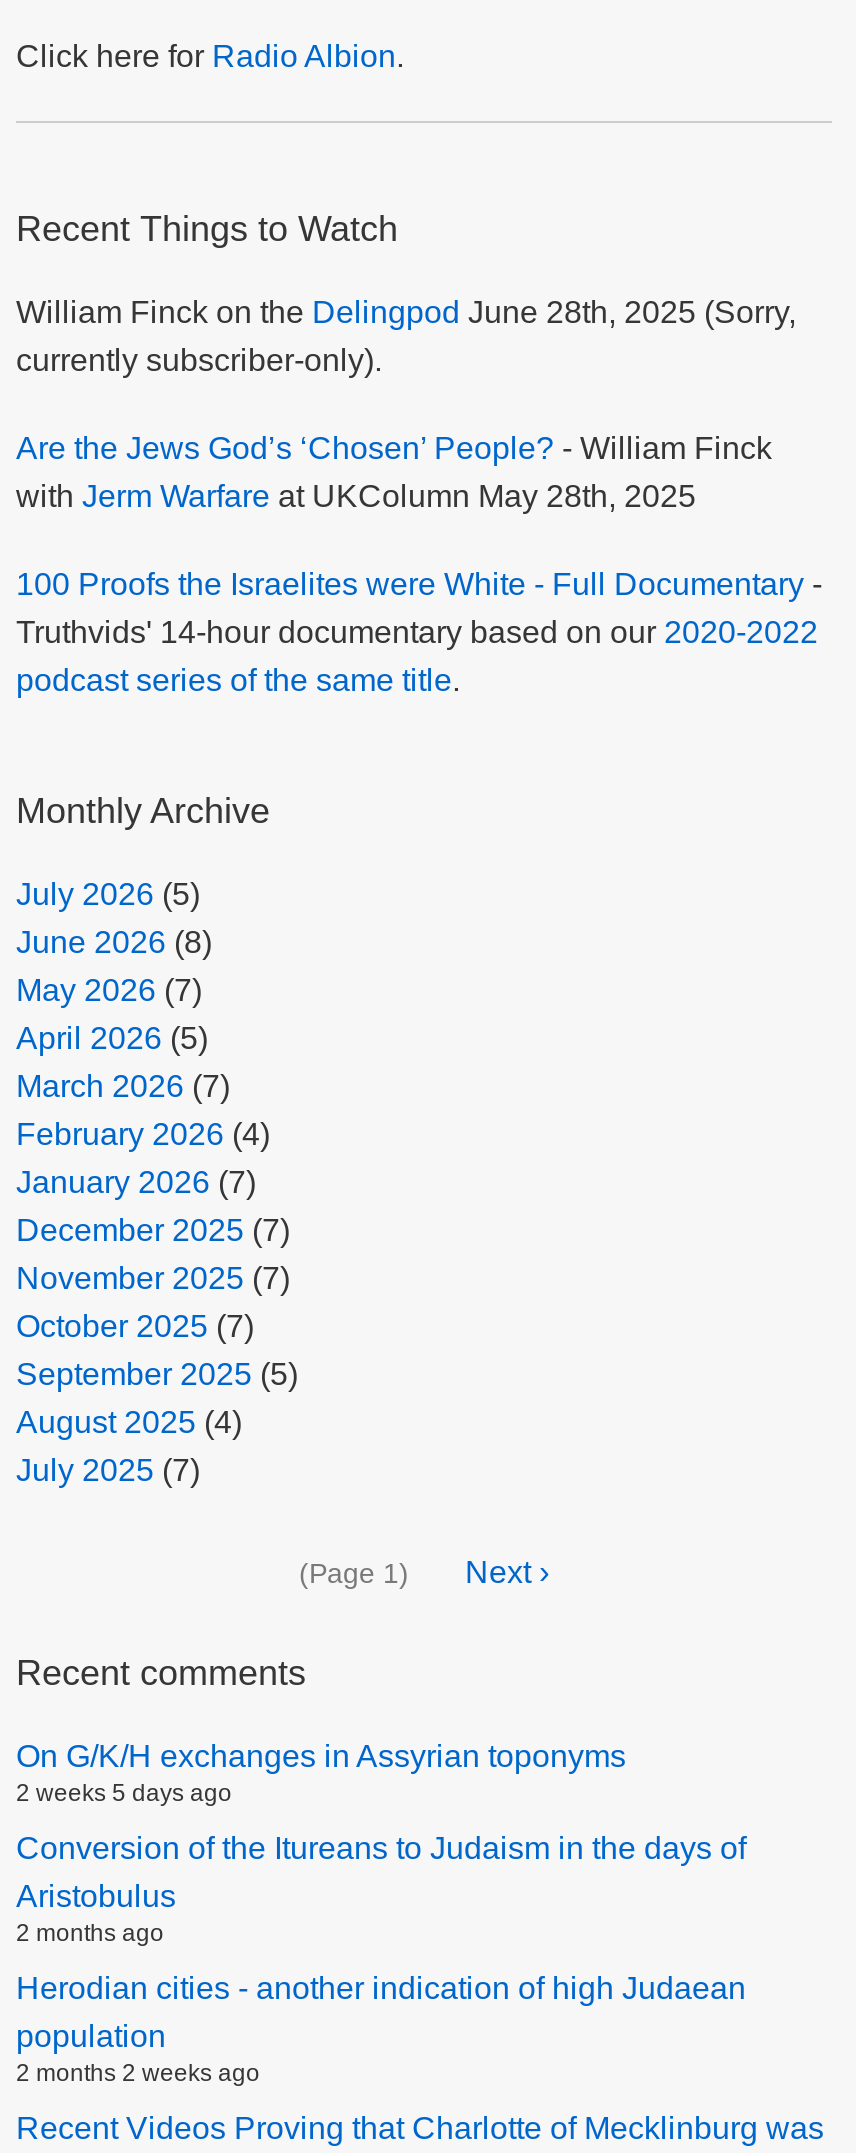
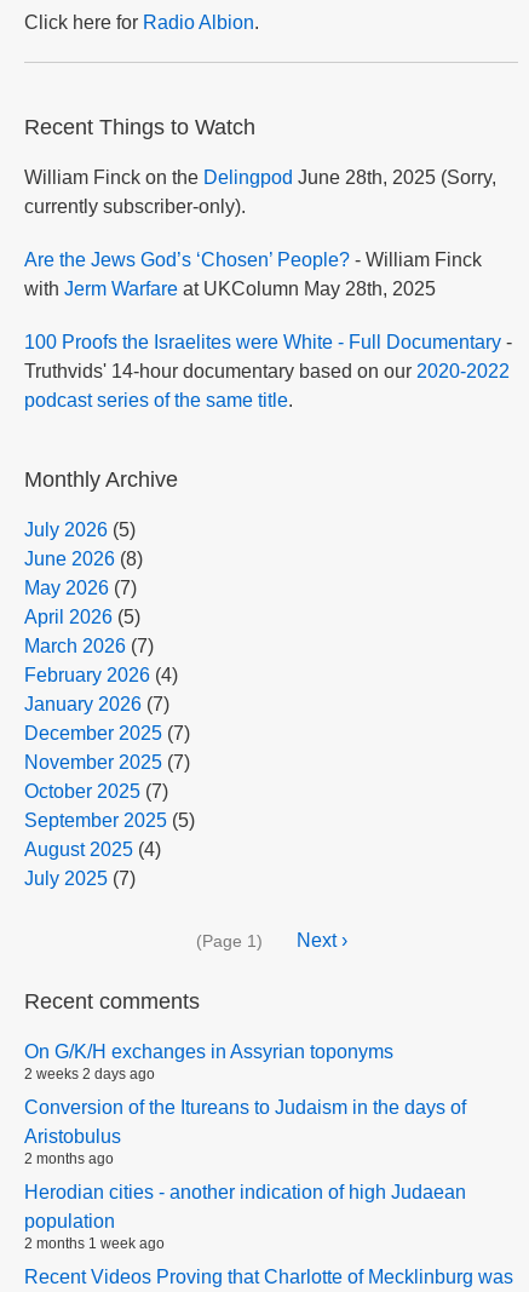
- 2 weeks 5 days ago
+ 2 weeks 2 days ago

- 2 months 2 weeks ago
+ 2 months 1 week ago
